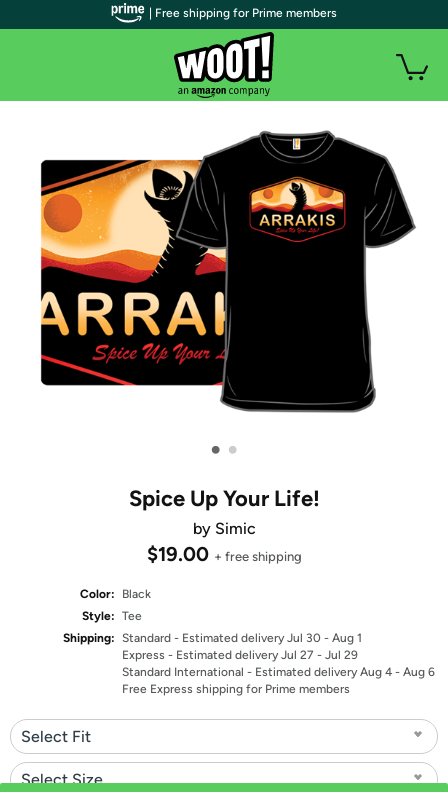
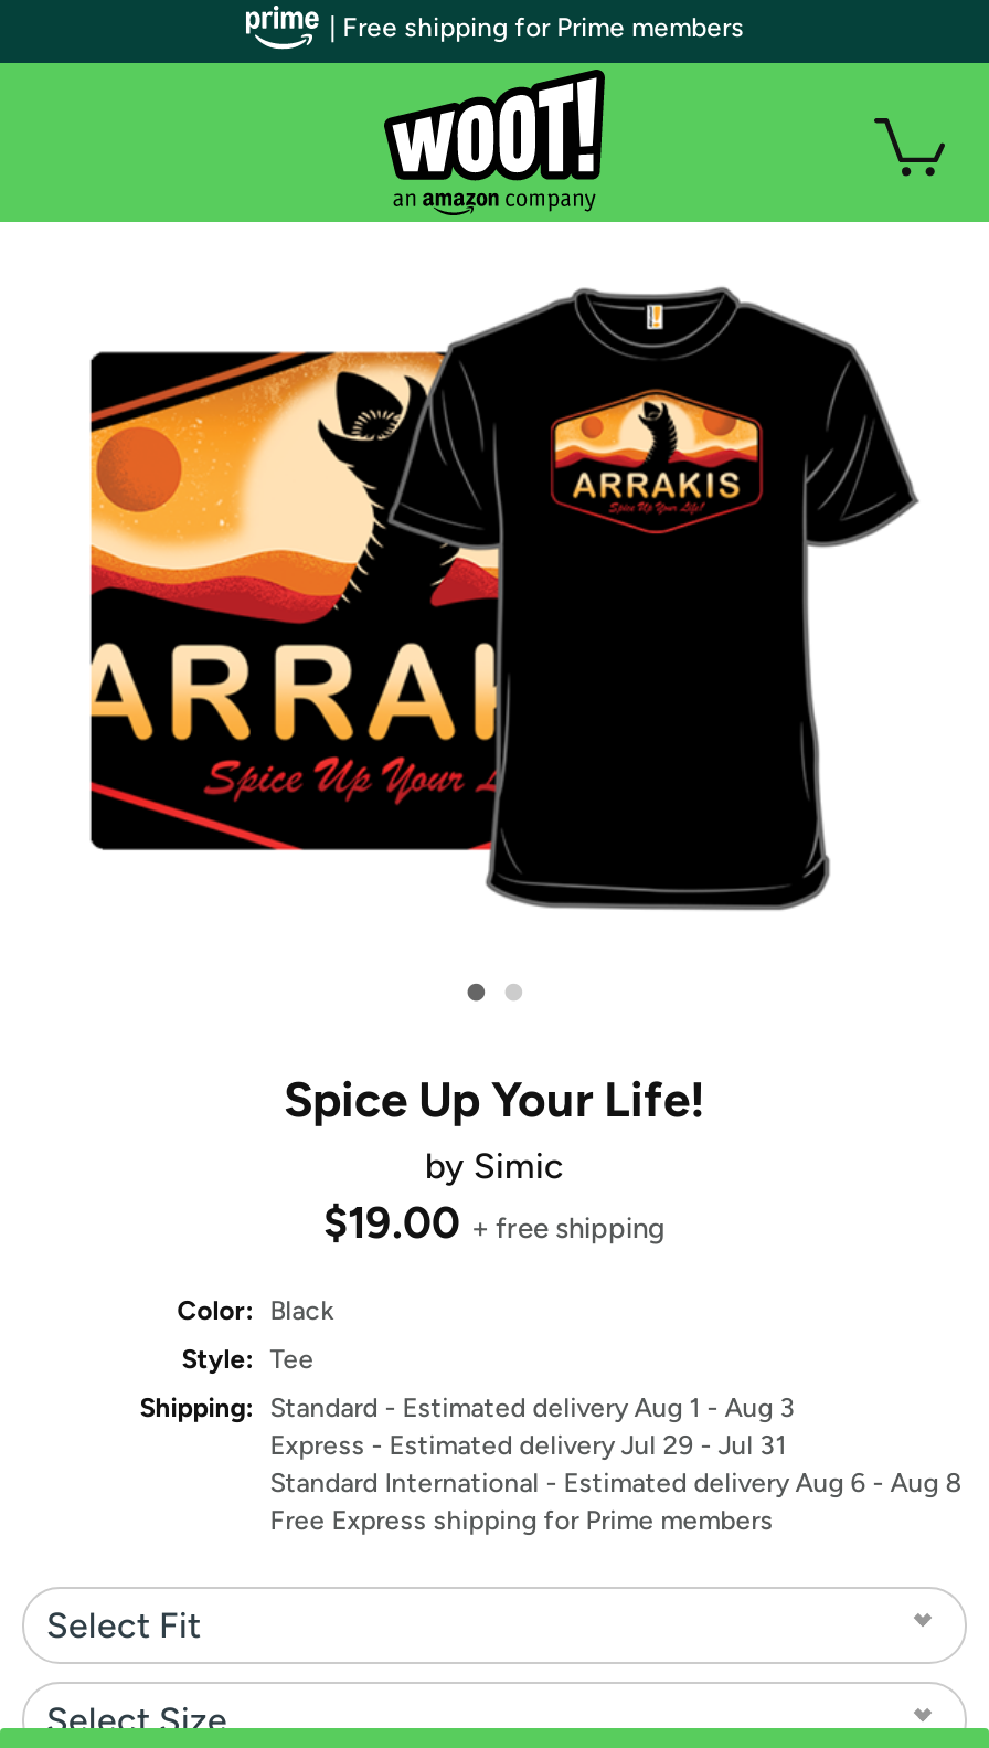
- Shipping: Standard - Estimated delivery Jul 30 - Aug 1
+ Shipping: Standard - Estimated delivery Aug 1 - Aug 3

- Express - Estimated delivery Jul 27 - Jul 29
+ Express - Estimated delivery Jul 29 - Jul 31

- Standard International - Estimated delivery Aug 4 - Aug 6
+ Standard International - Estimated delivery Aug 6 - Aug 8
